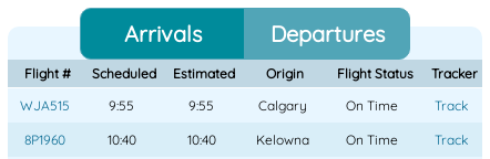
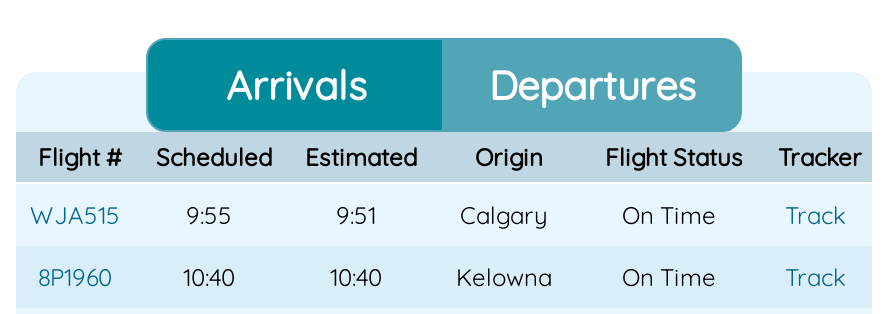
- 9:55
+ 9:51
